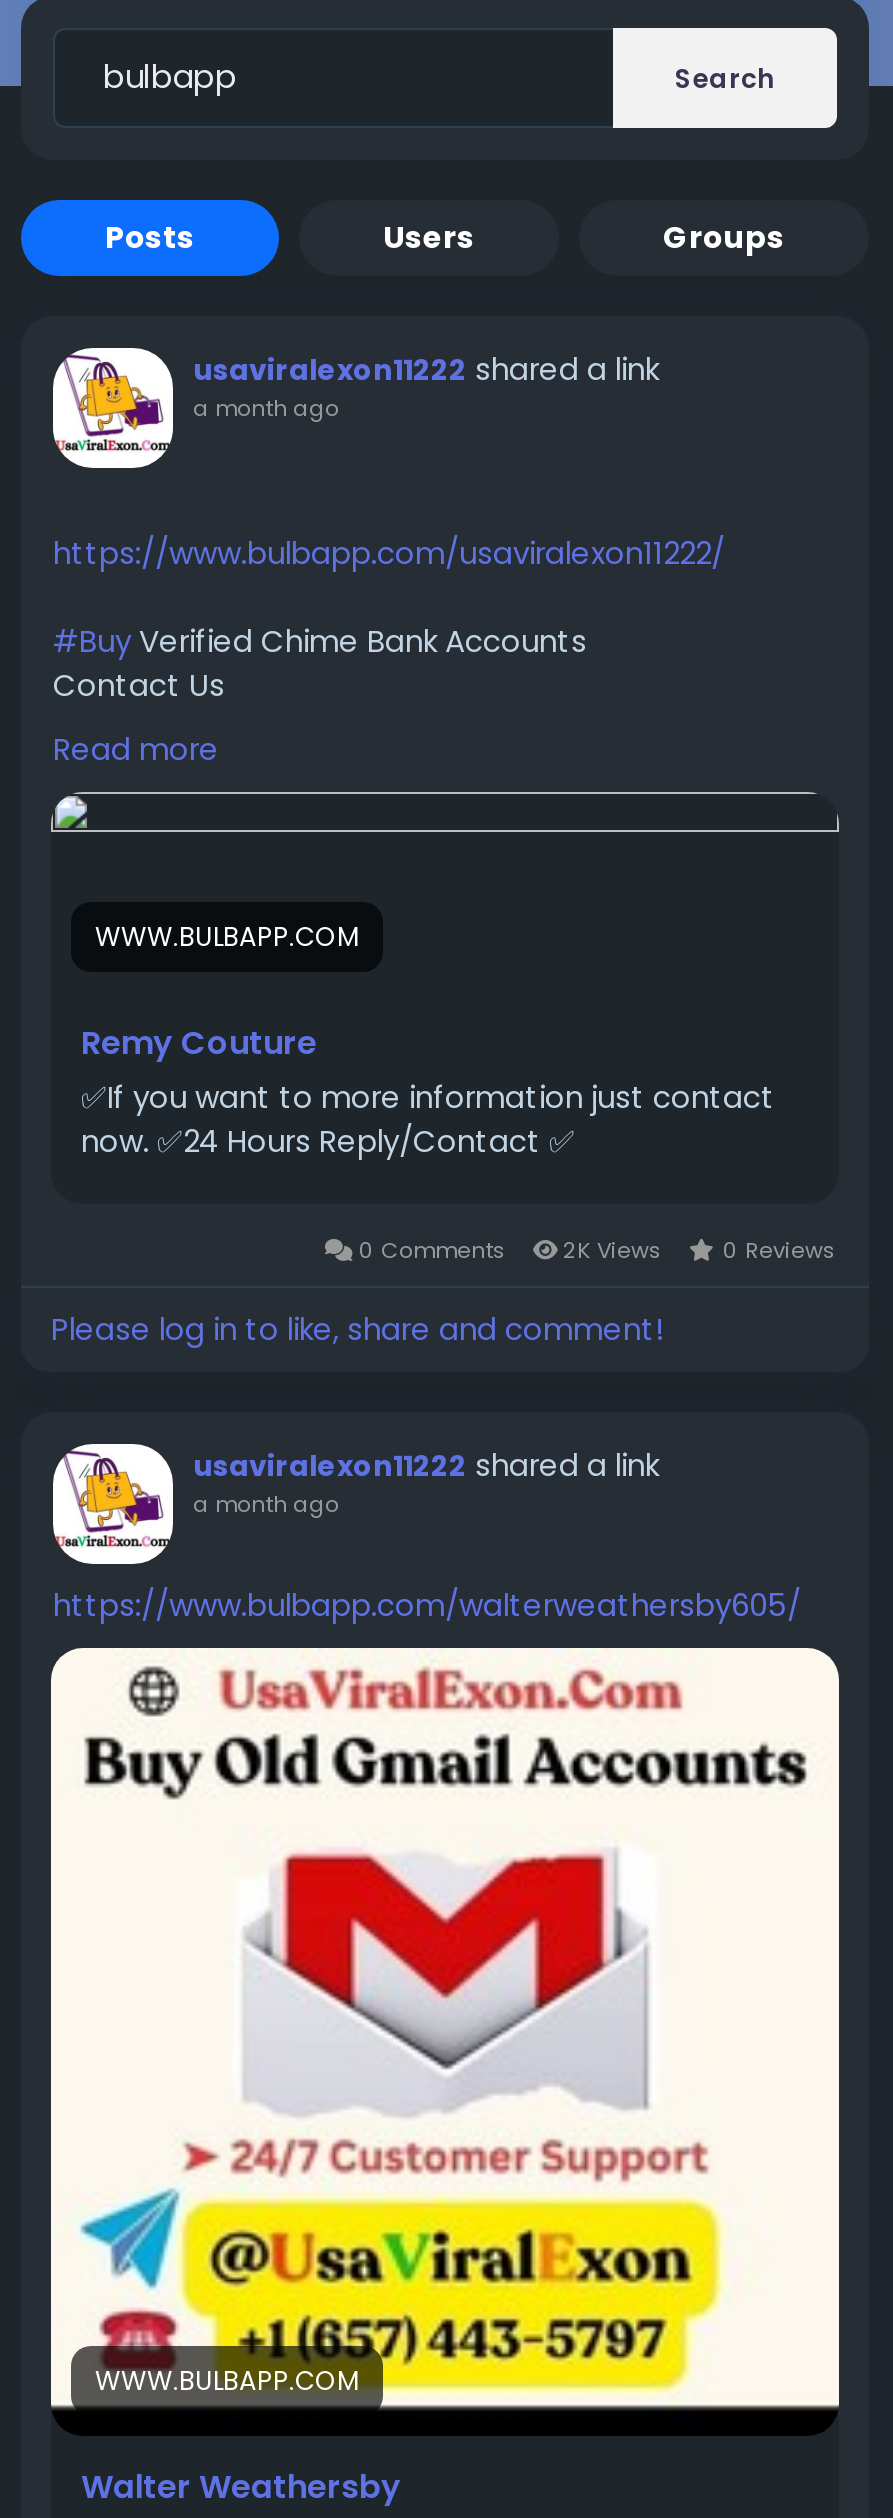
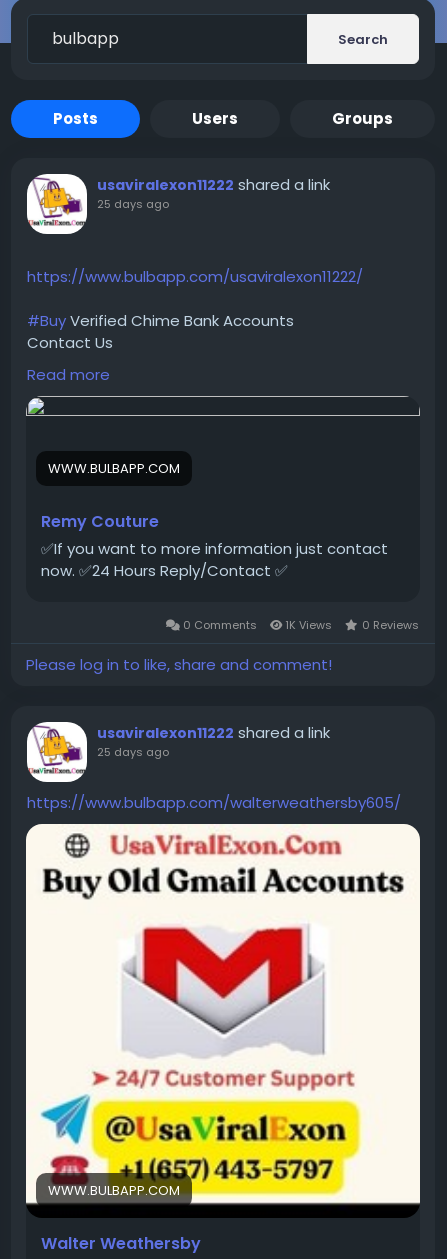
- a month ago
+ 25 days ago

- 2K Views
+ 1K Views

- a month ago
+ 25 days ago
